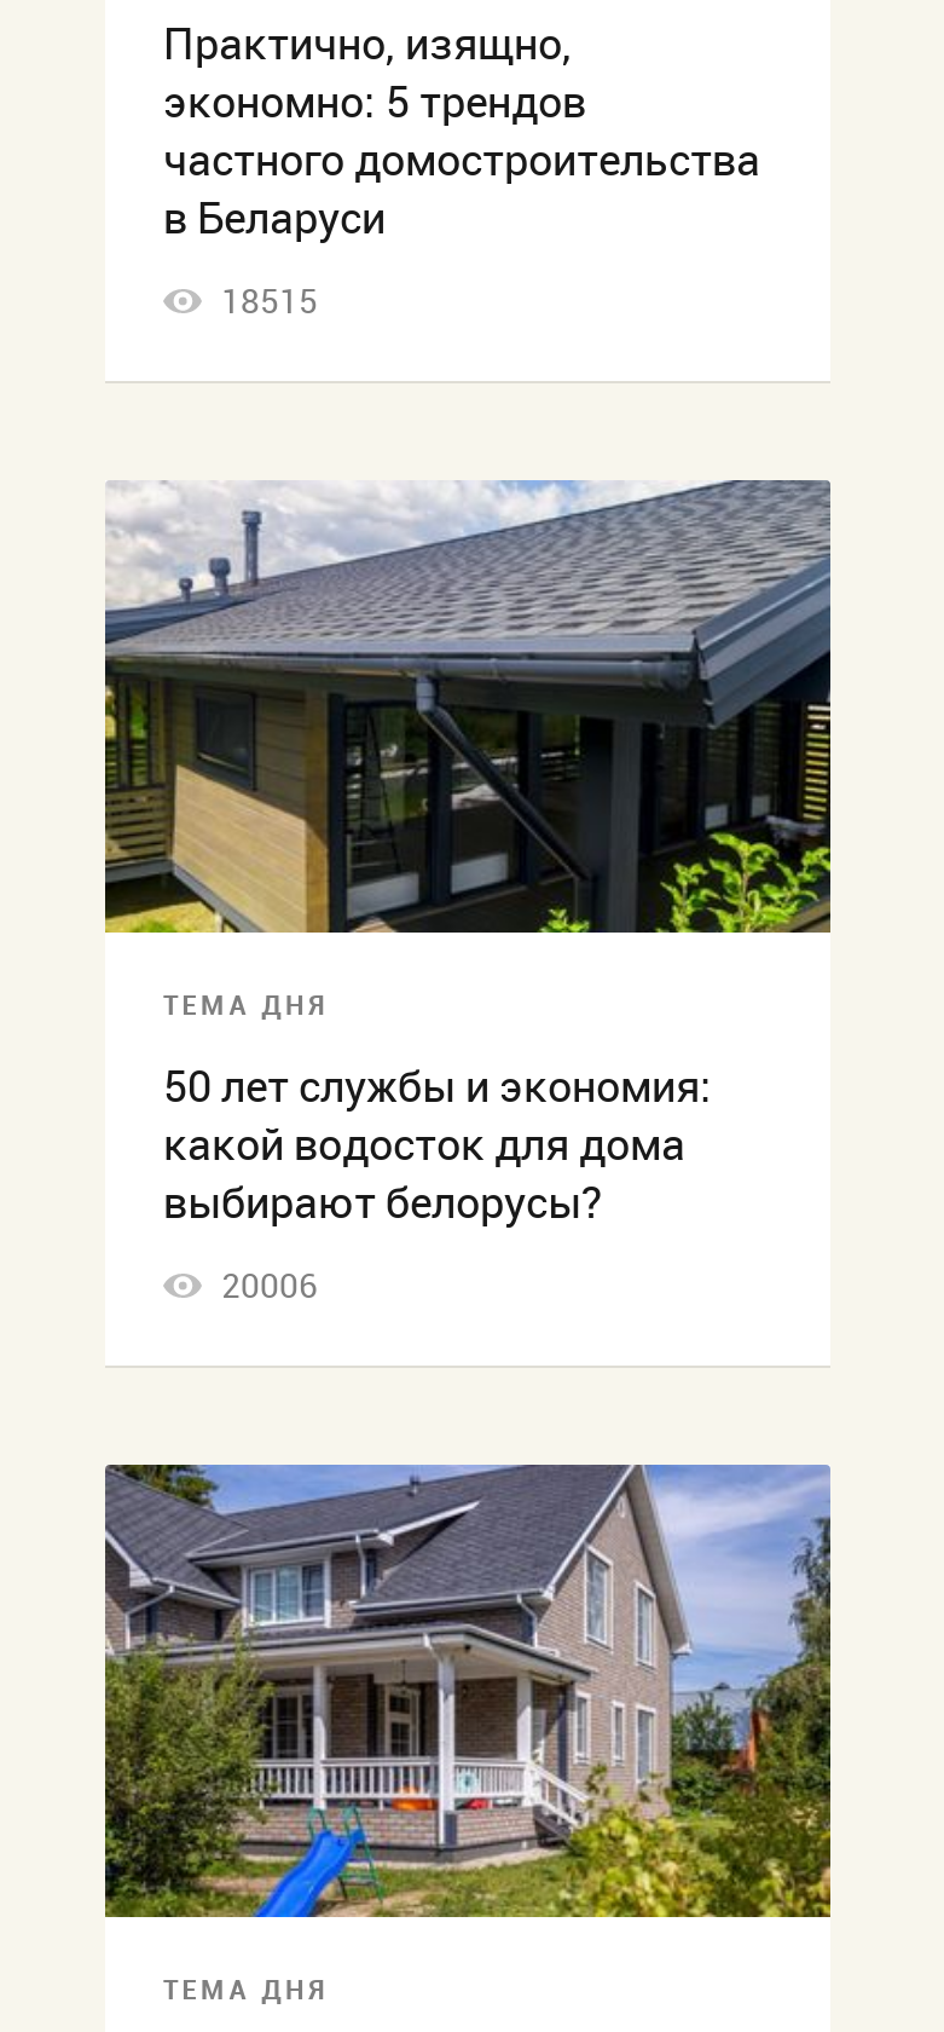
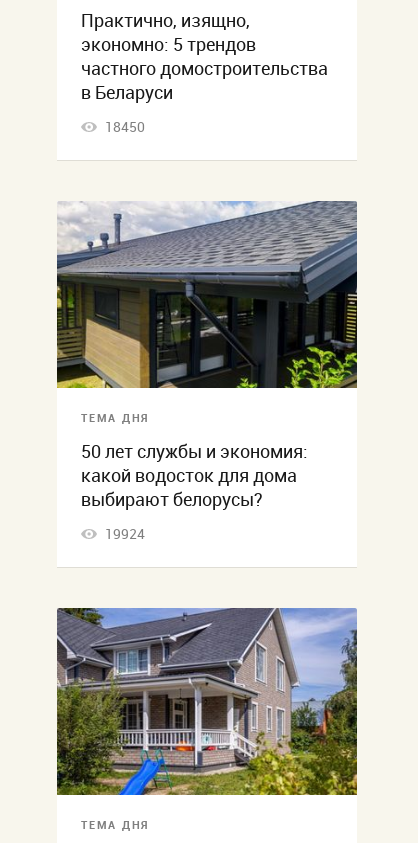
- 18515
+ 18450

- 20006
+ 19924
